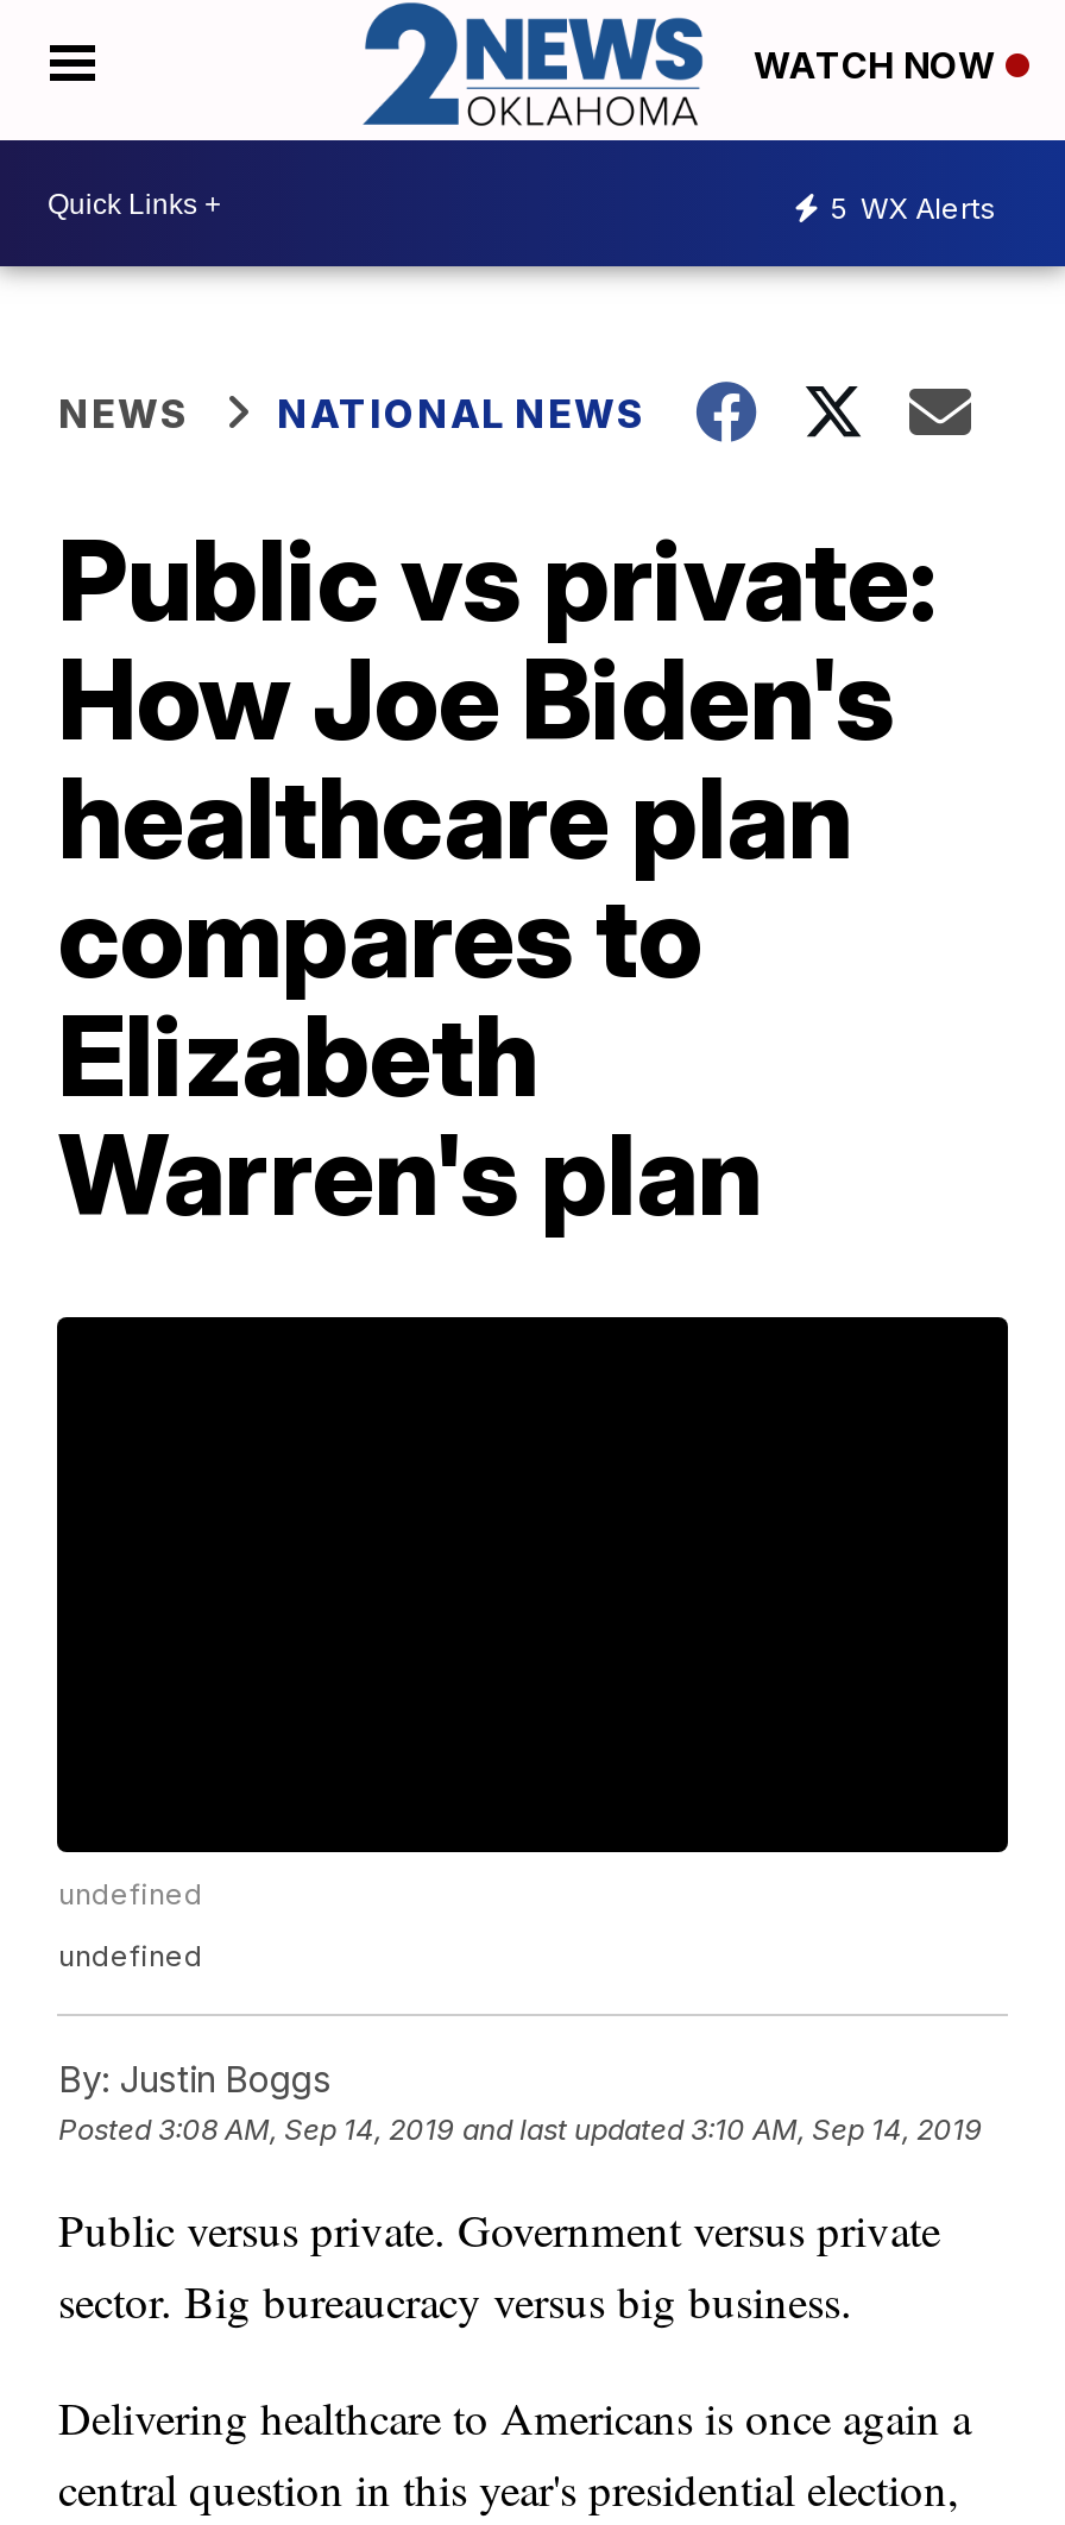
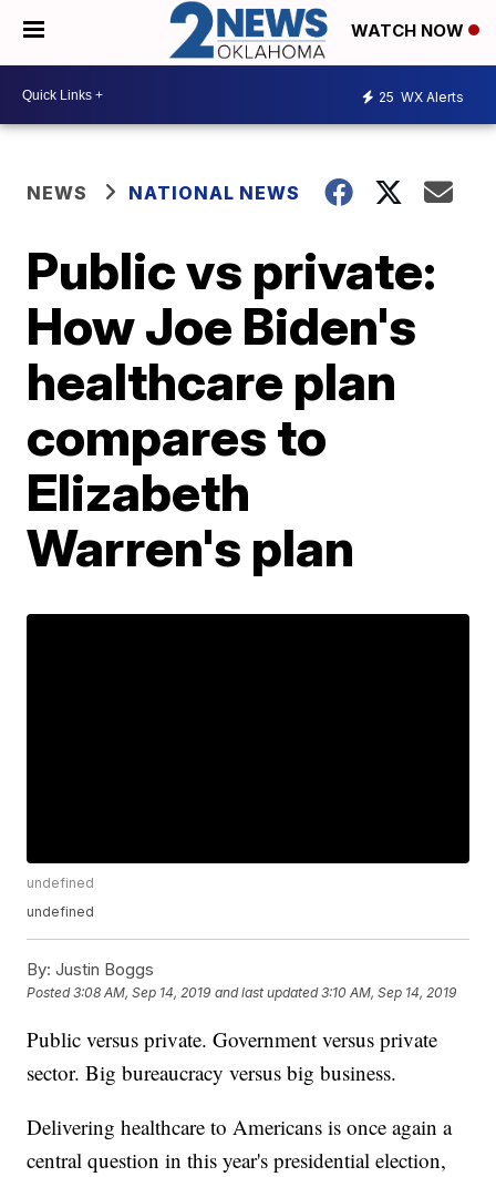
- 5 WX Alerts
+ 25 WX Alerts
